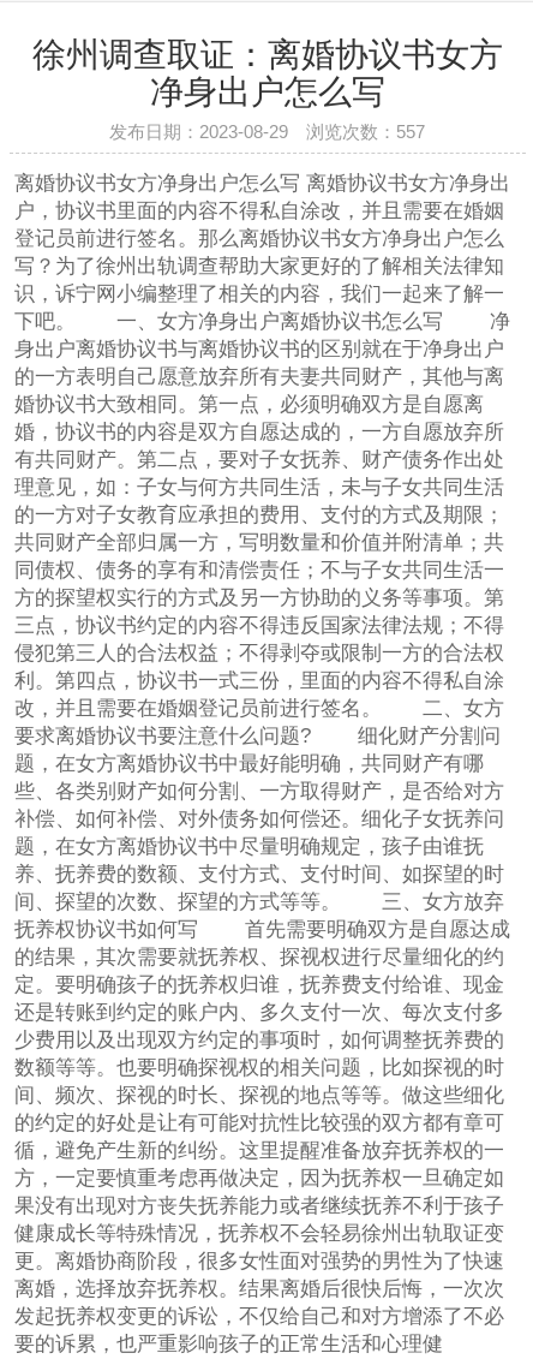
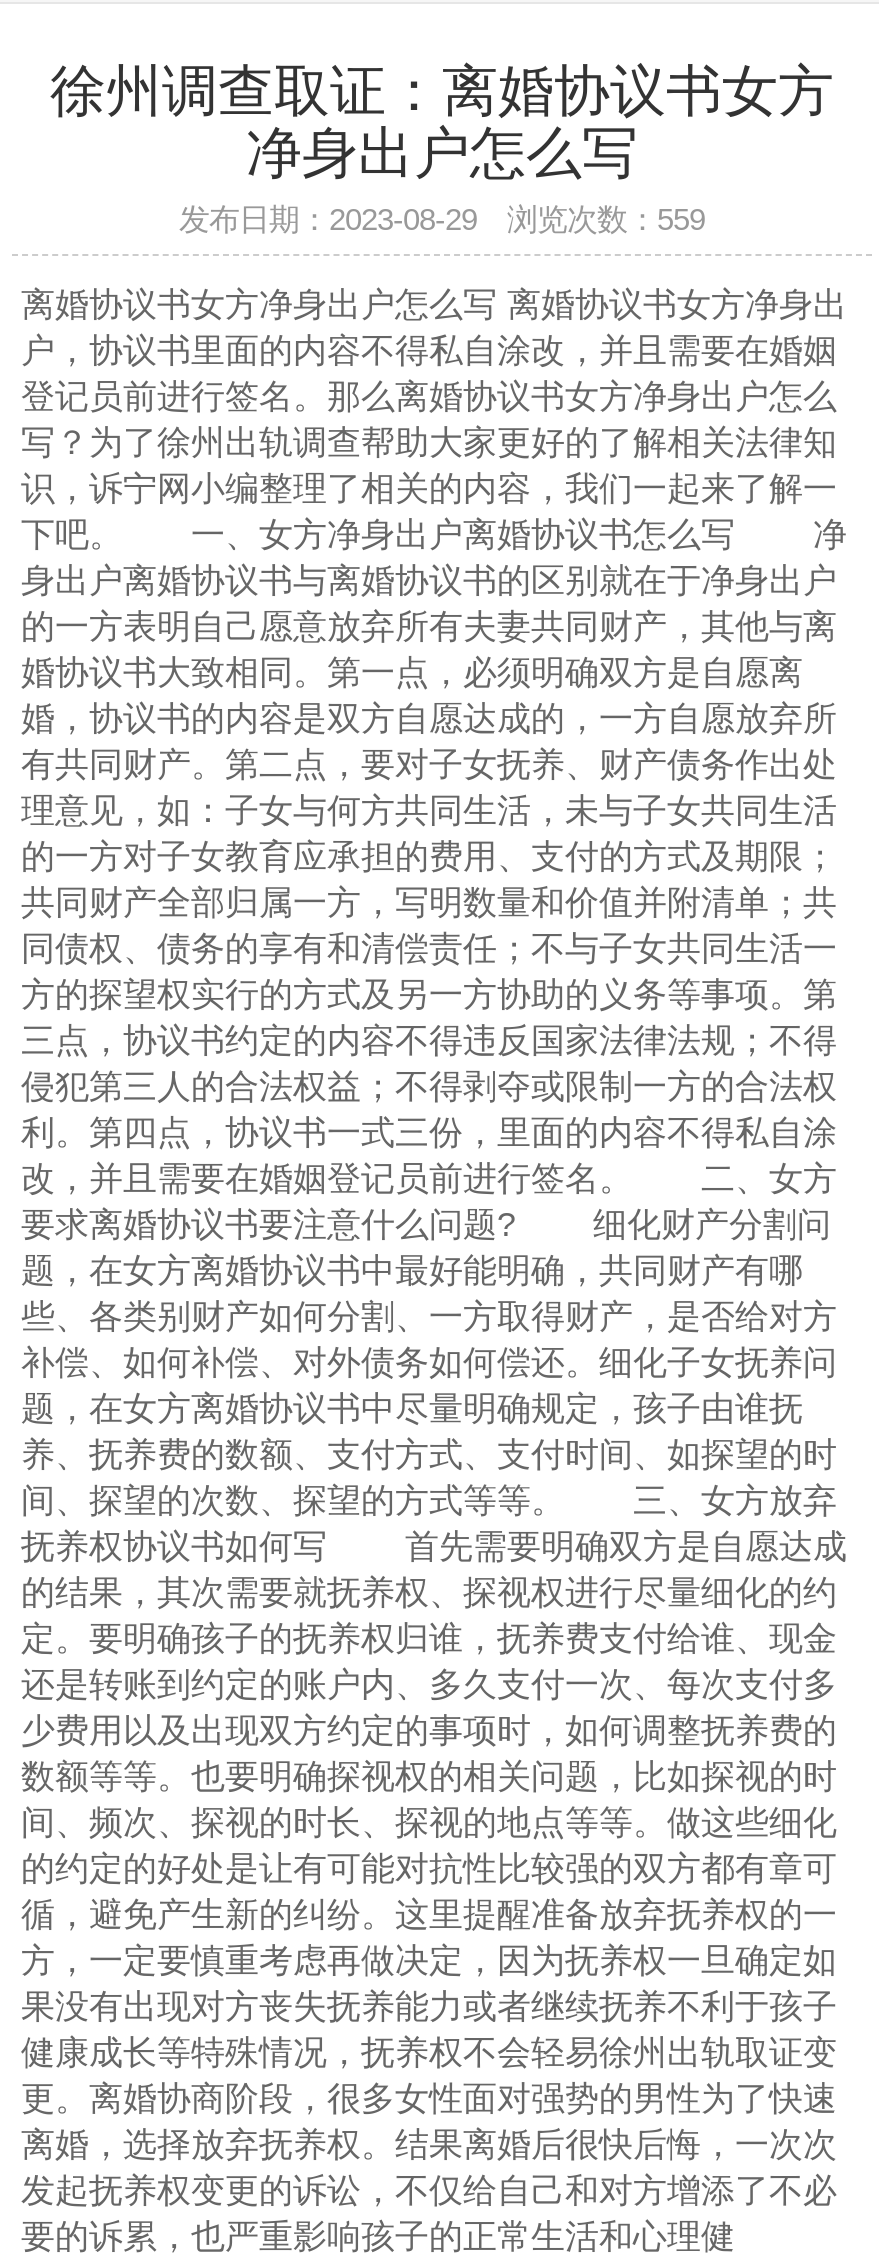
- 发布日期：2023-08-29 浏览次数：557
+ 发布日期：2023-08-29 浏览次数：559
